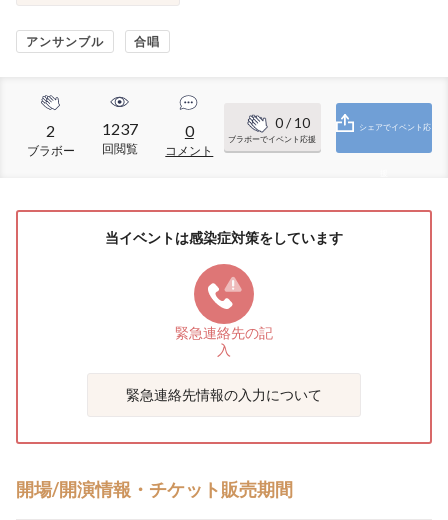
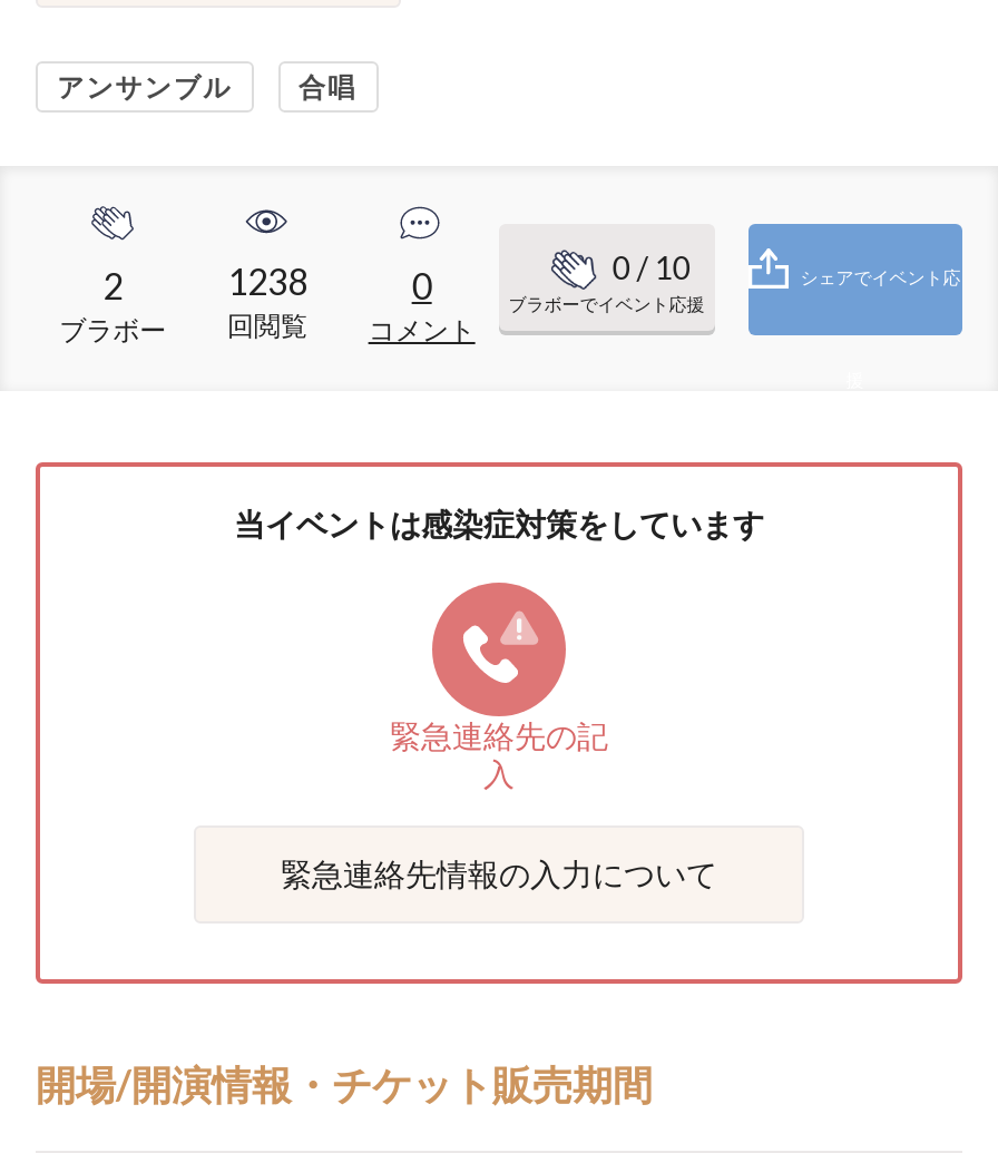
- 1237
+ 1238
